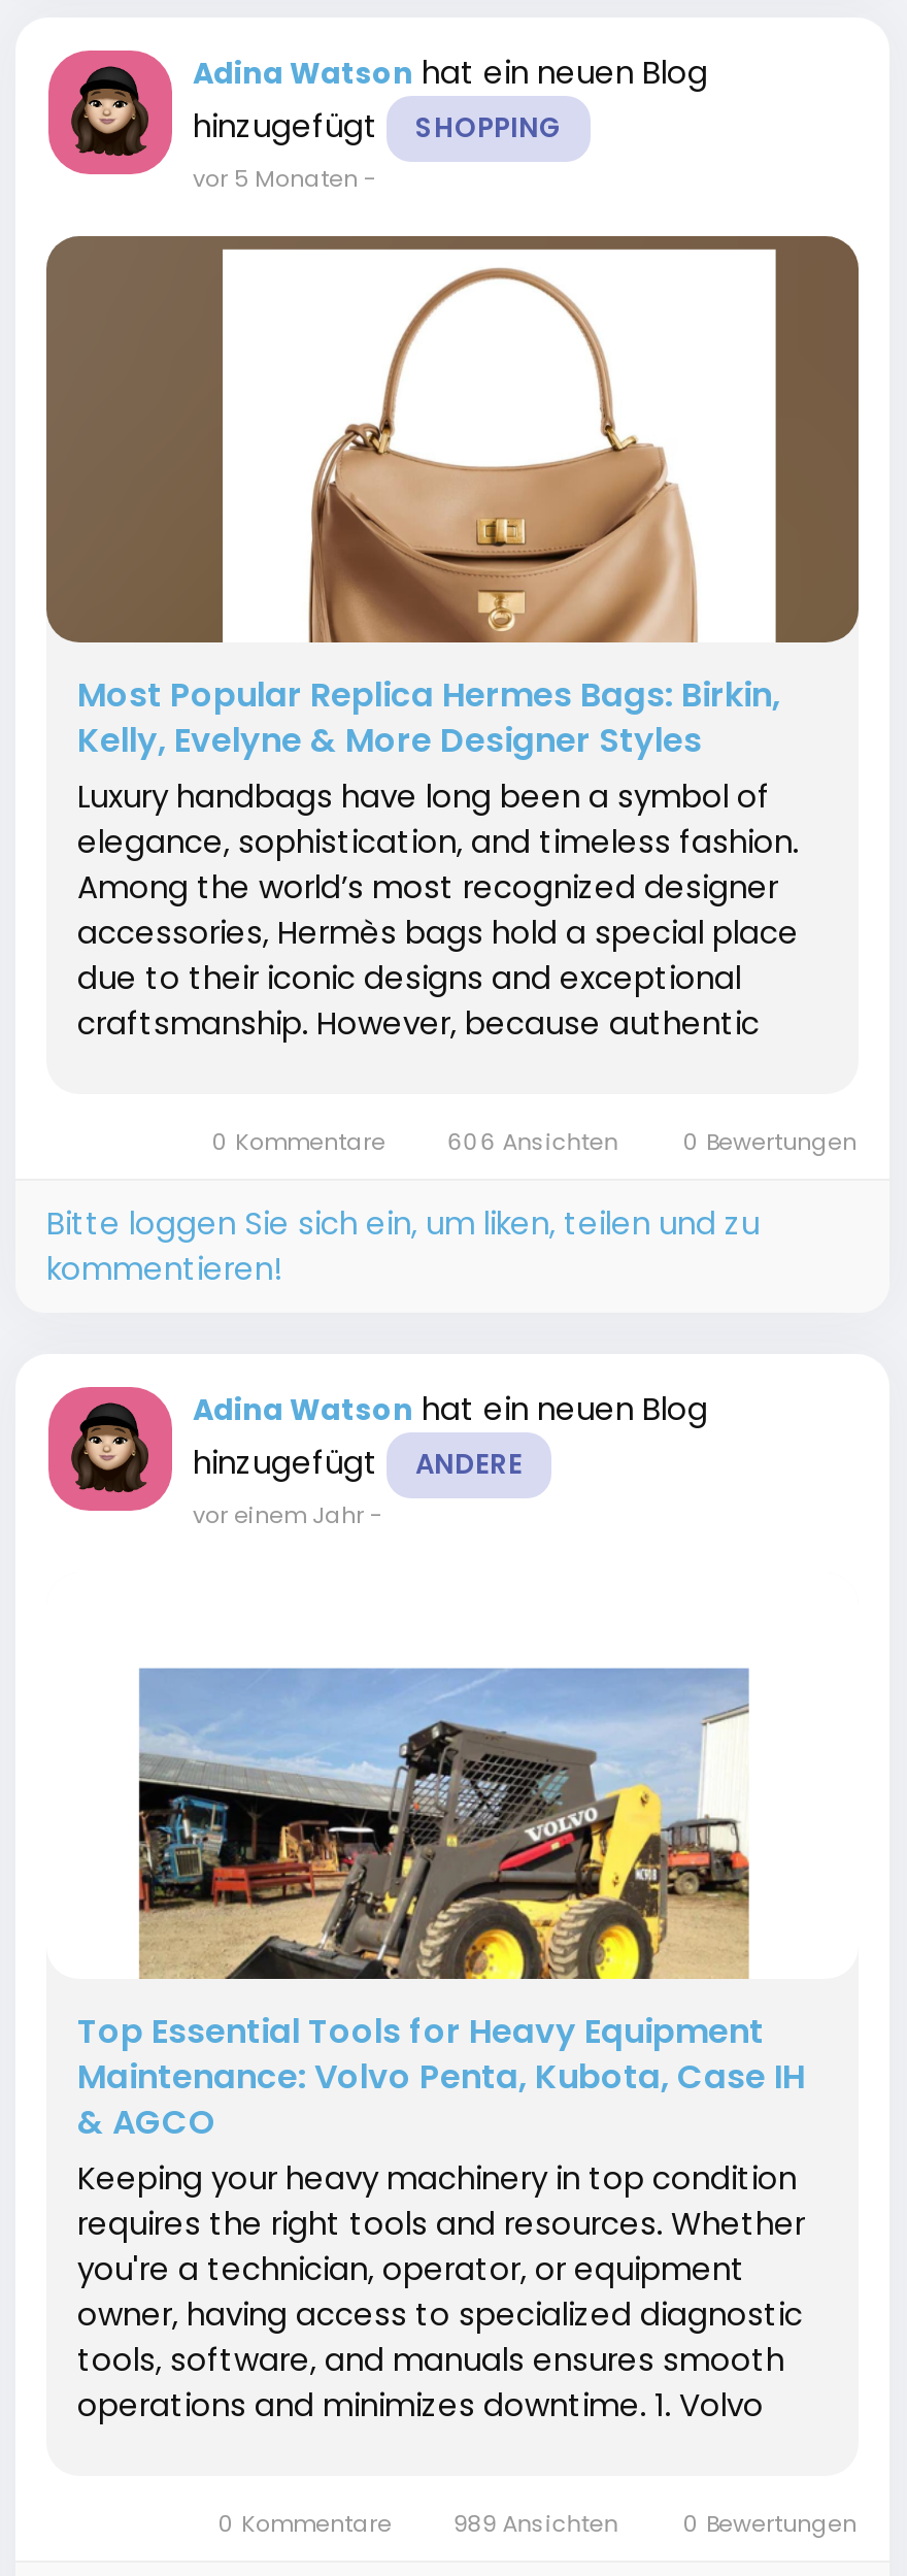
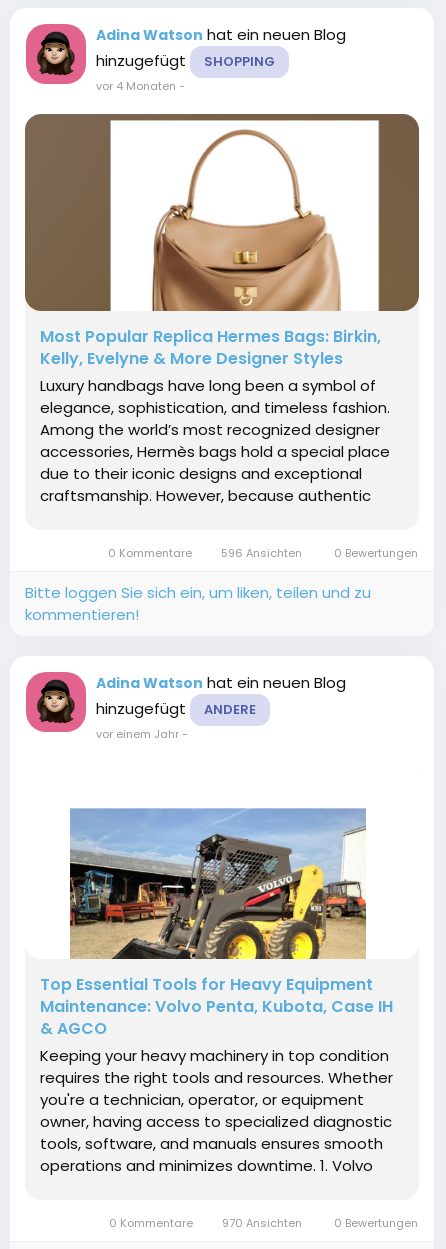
- vor 5 Monaten -
+ vor 4 Monaten -

- 606 Ansichten
+ 596 Ansichten

- 989 Ansichten
+ 970 Ansichten
